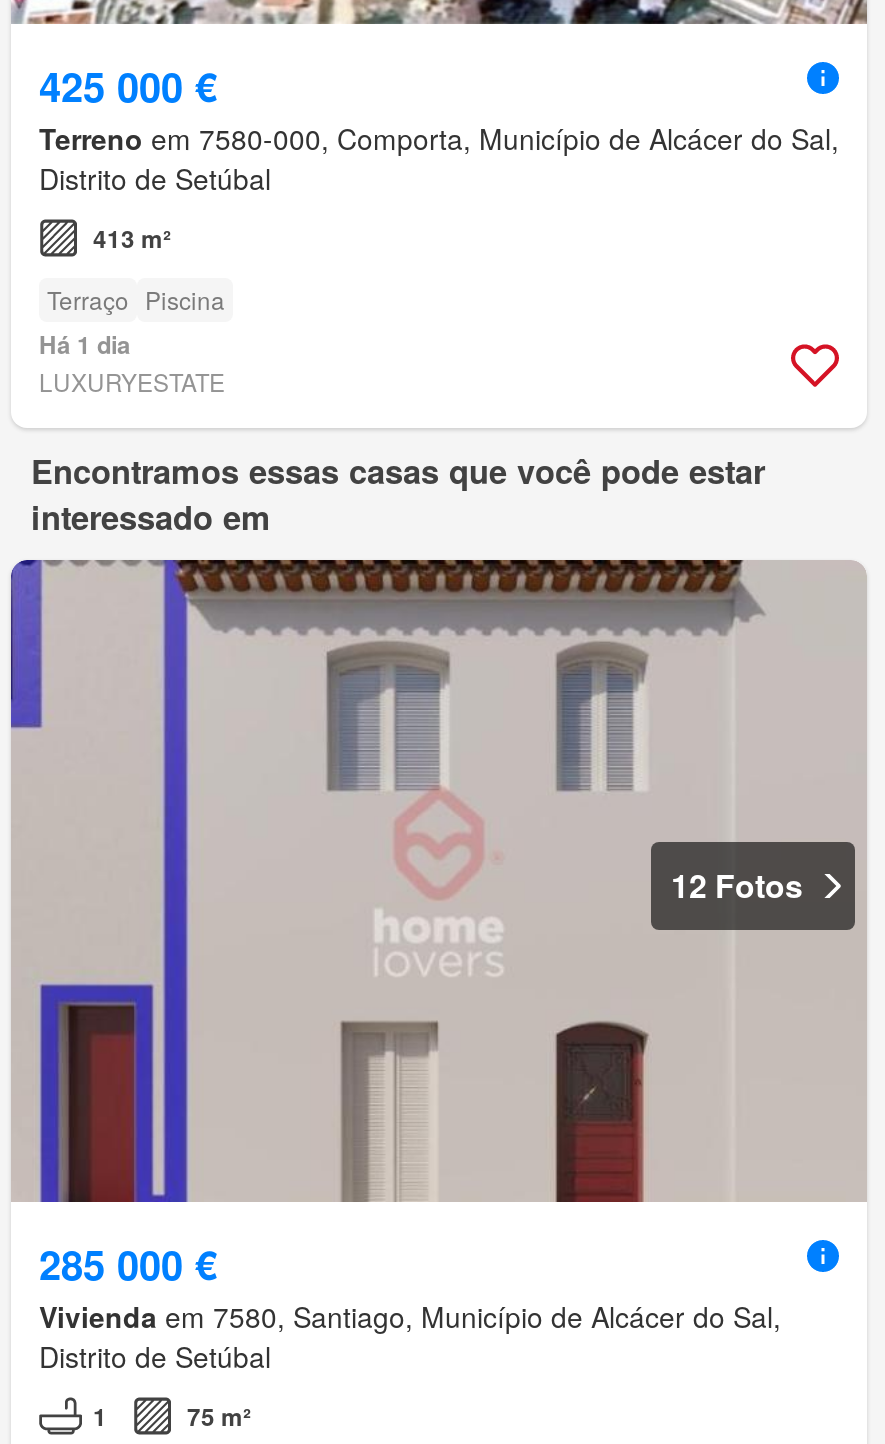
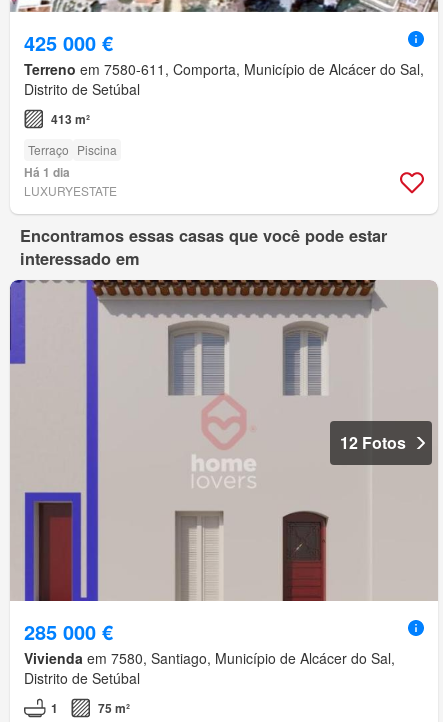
- Terreno em 7580-000, Comporta, Município de Alcácer do Sal,
+ Terreno em 7580-611, Comporta, Município de Alcácer do Sal,
